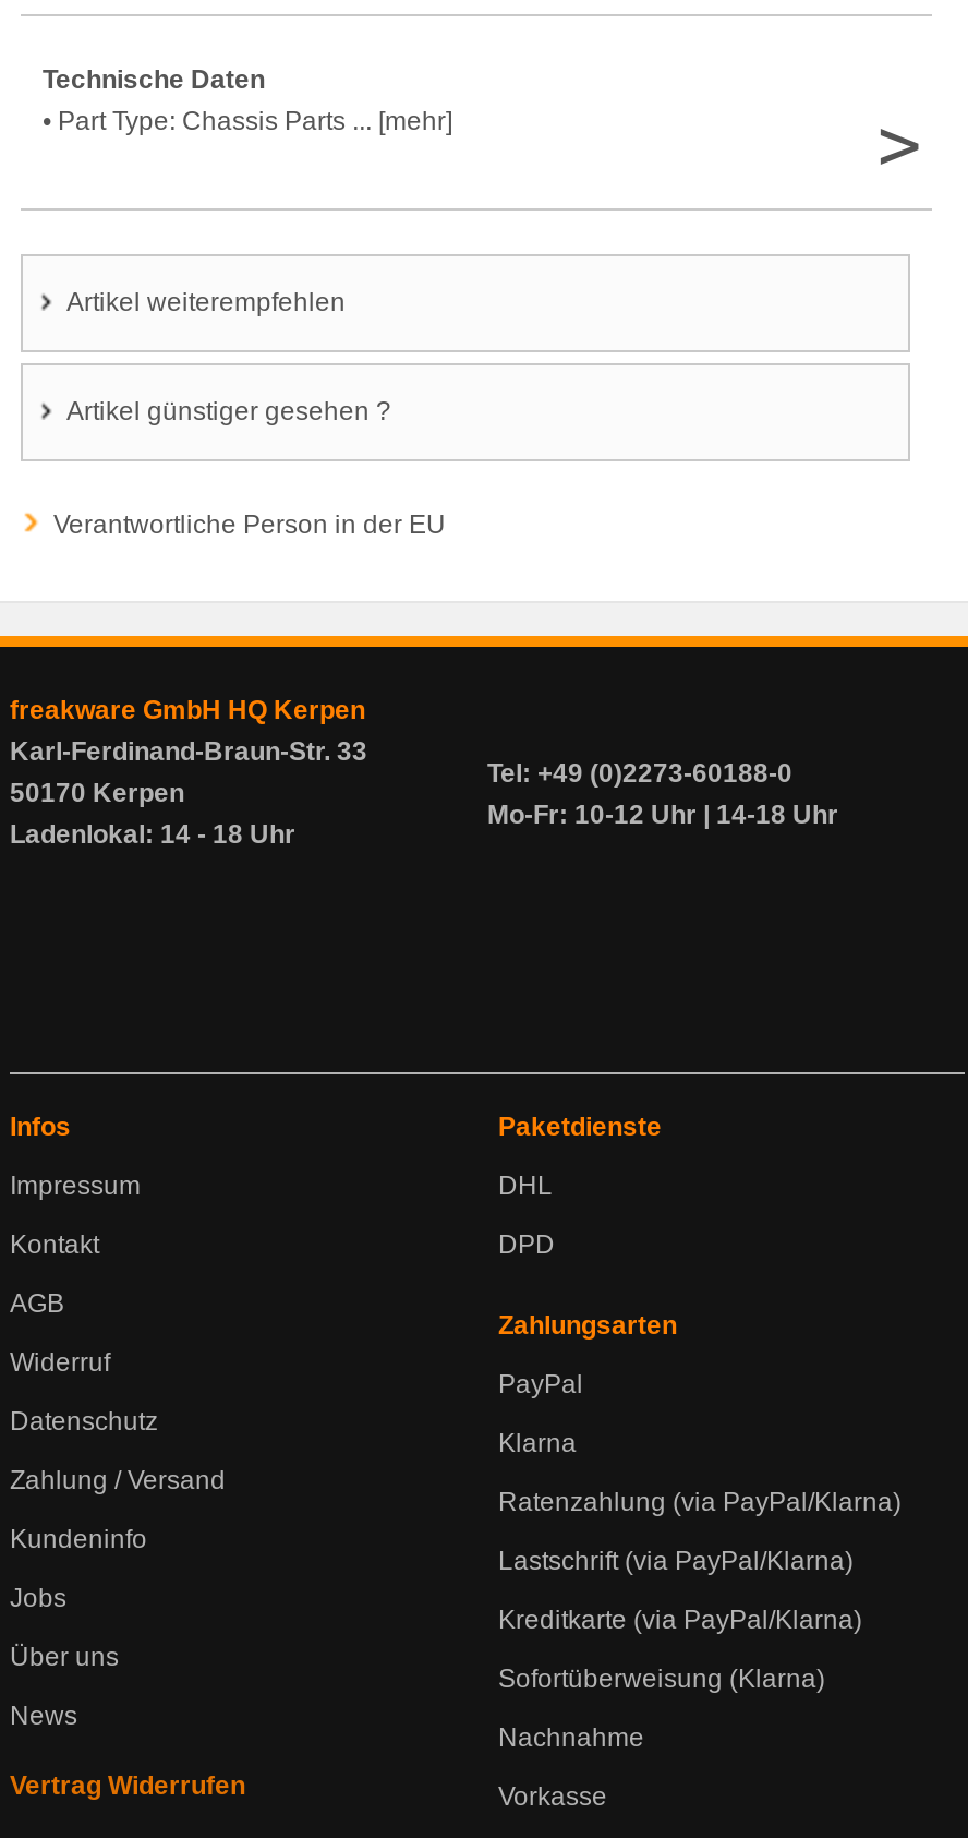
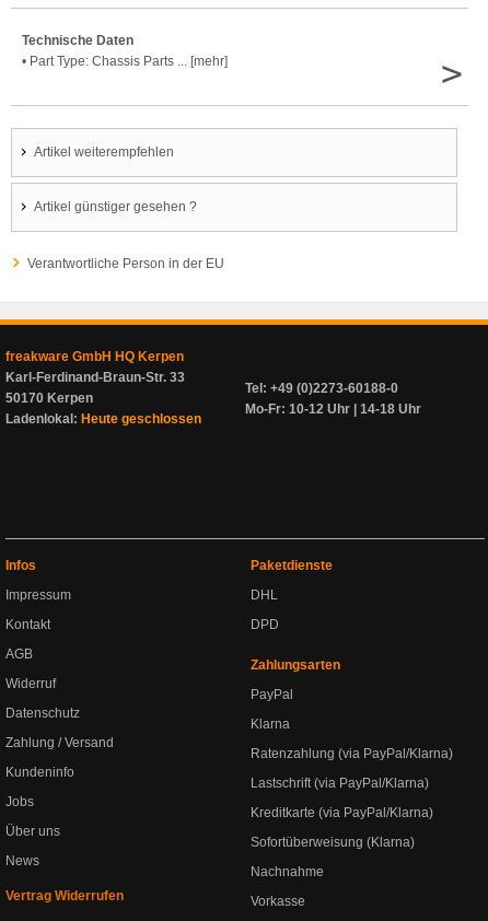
- Ladenlokal: 14 - 18 Uhr
+ Ladenlokal: Heute geschlossen
